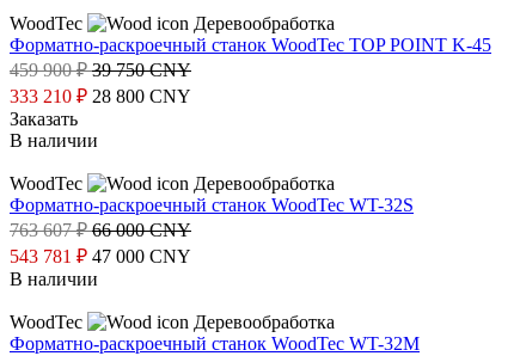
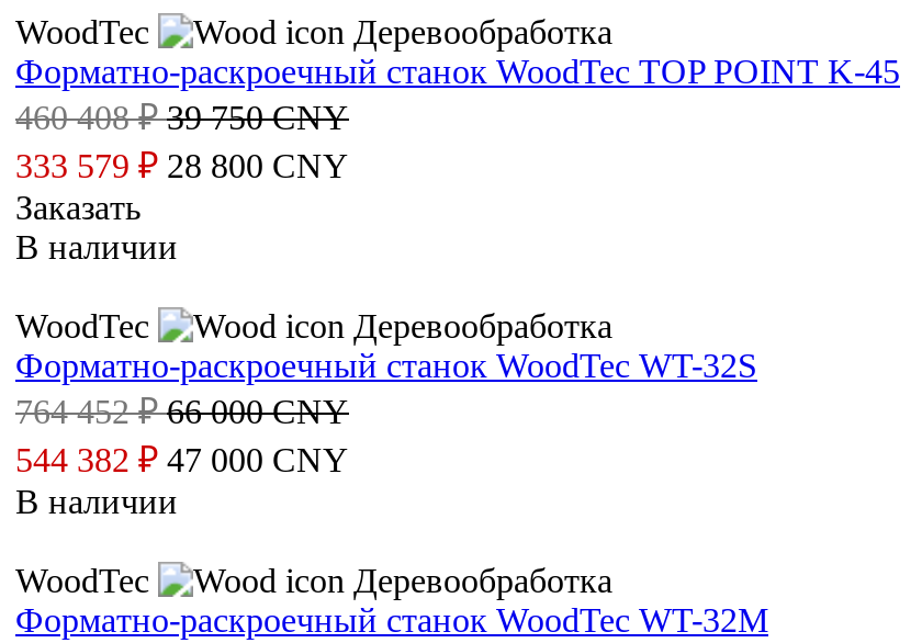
- 459 900 ₽39 750 CNY
+ 460 408 ₽39 750 CNY

- 333 210 ₽ 28 800 CNY
+ 333 579 ₽ 28 800 CNY

- 763 607 ₽66 000 CNY
+ 764 452 ₽66 000 CNY

- 543 781 ₽ 47 000 CNY
+ 544 382 ₽ 47 000 CNY
